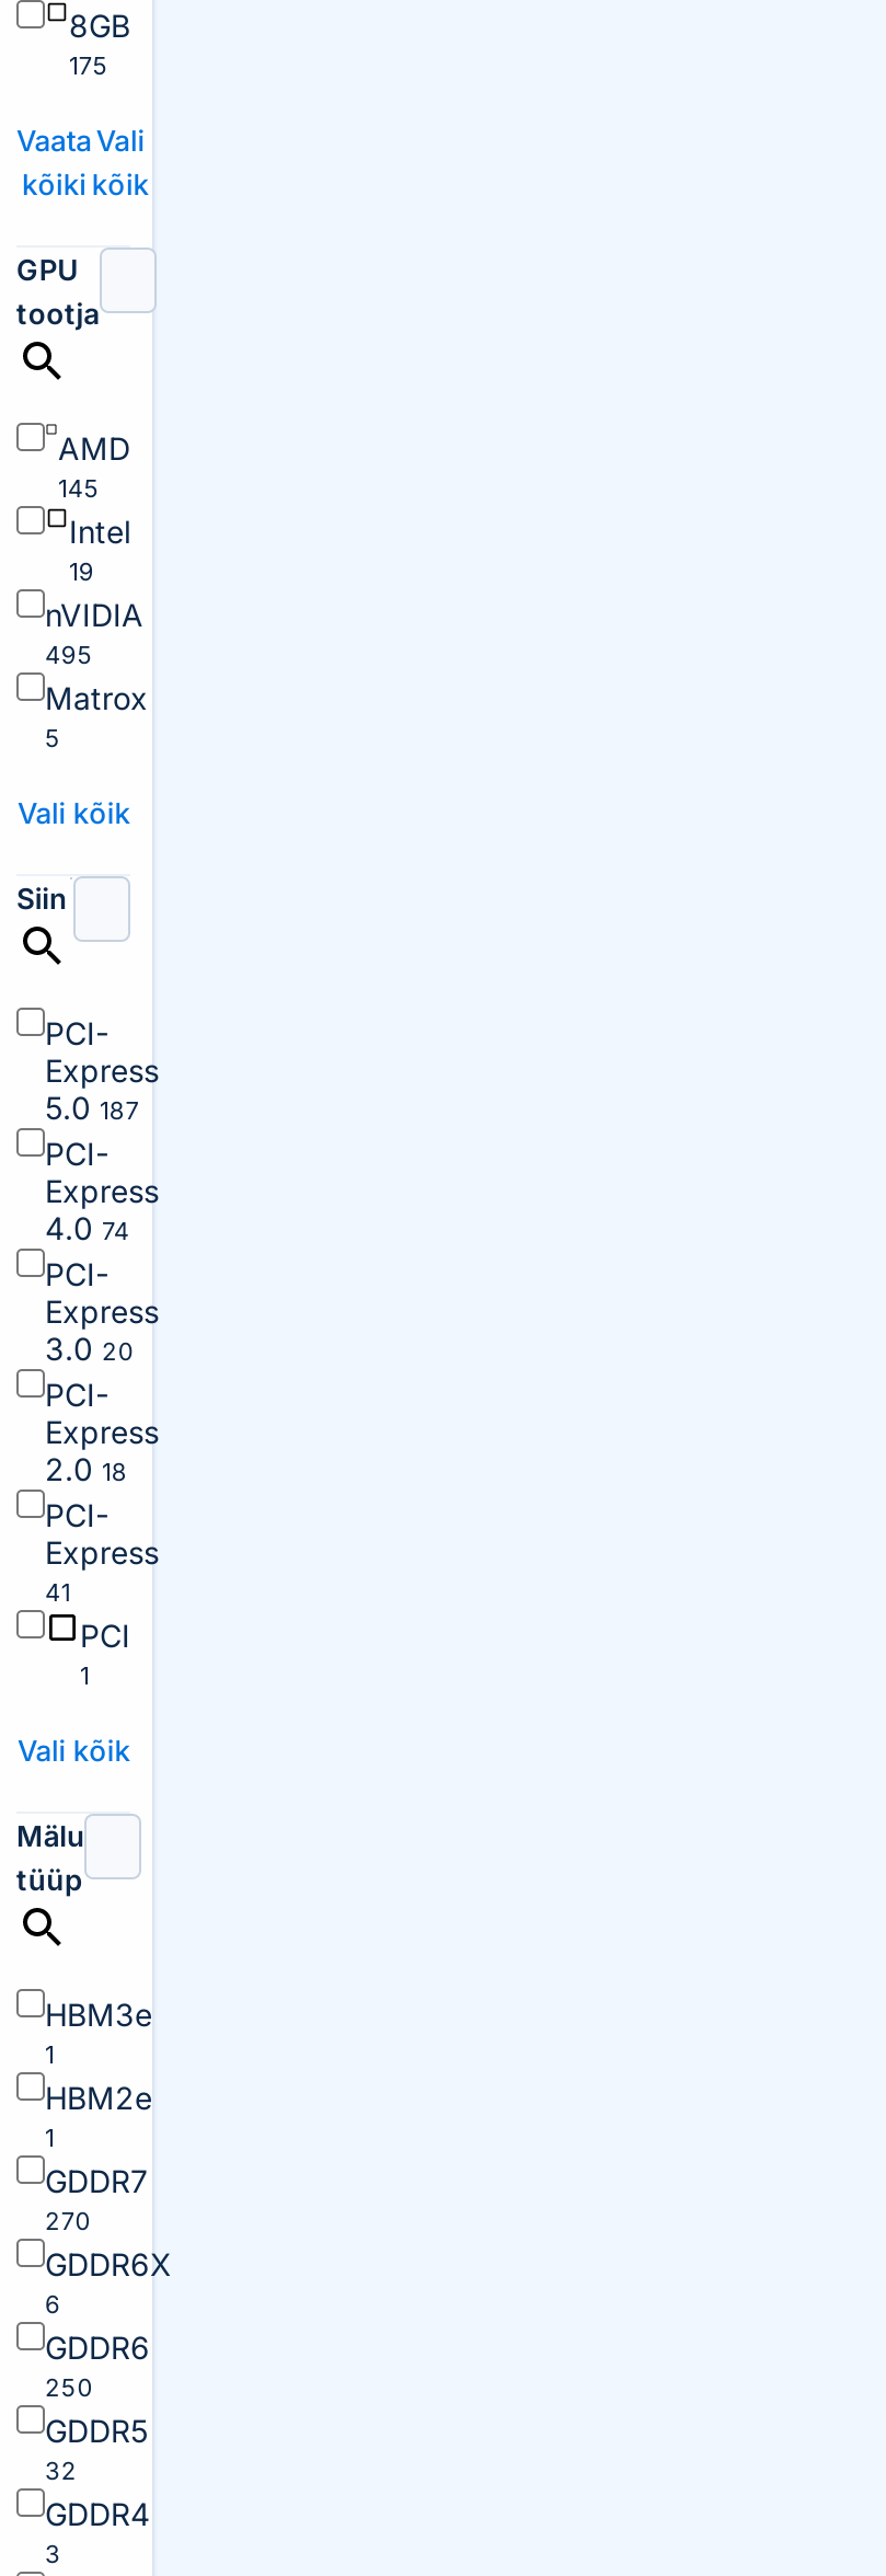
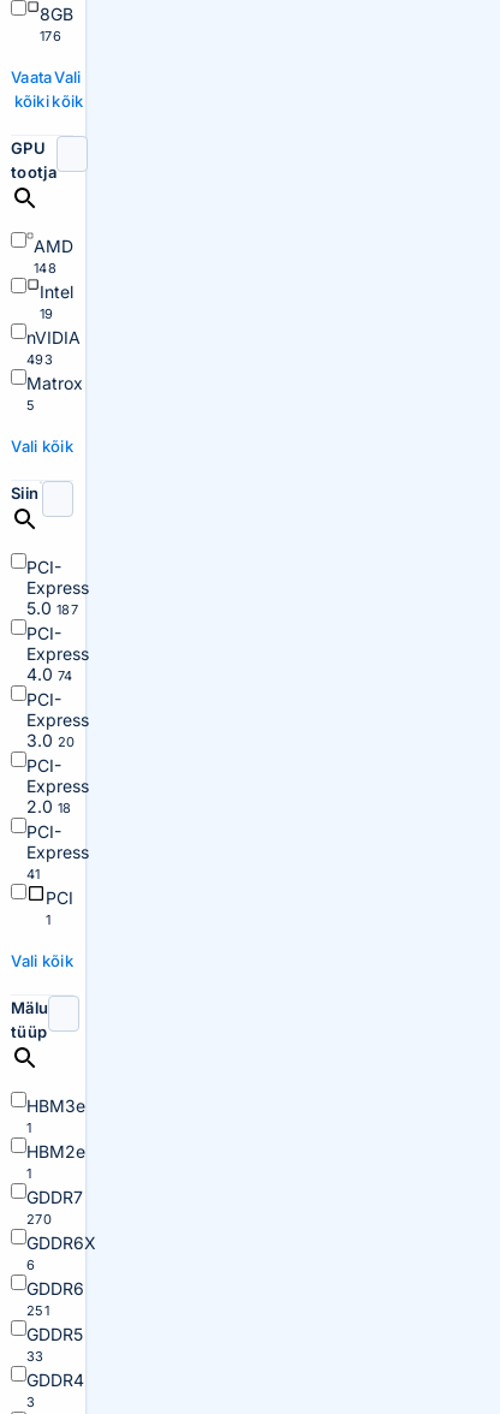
- 175
+ 176

- 145
+ 148

- 495
+ 493

- 250
+ 251

- 32
+ 33
